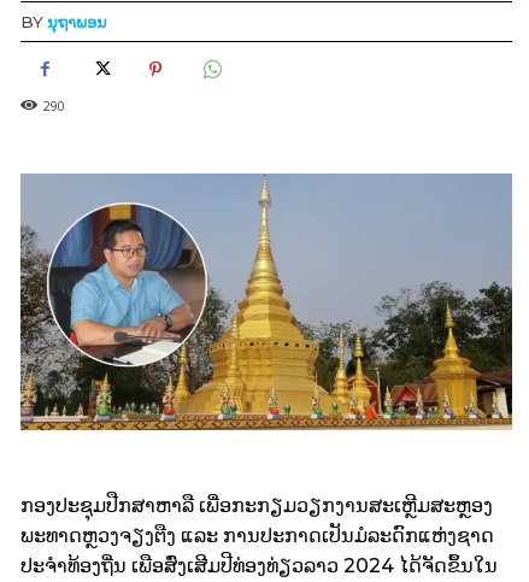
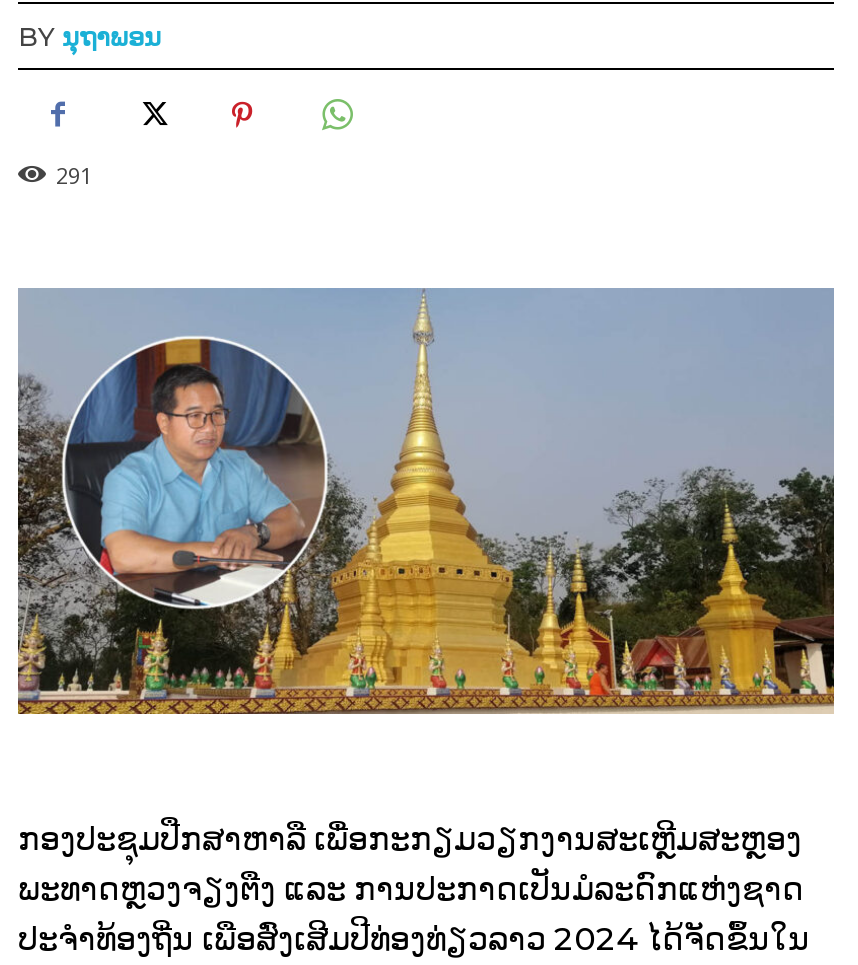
- 290
+ 291
